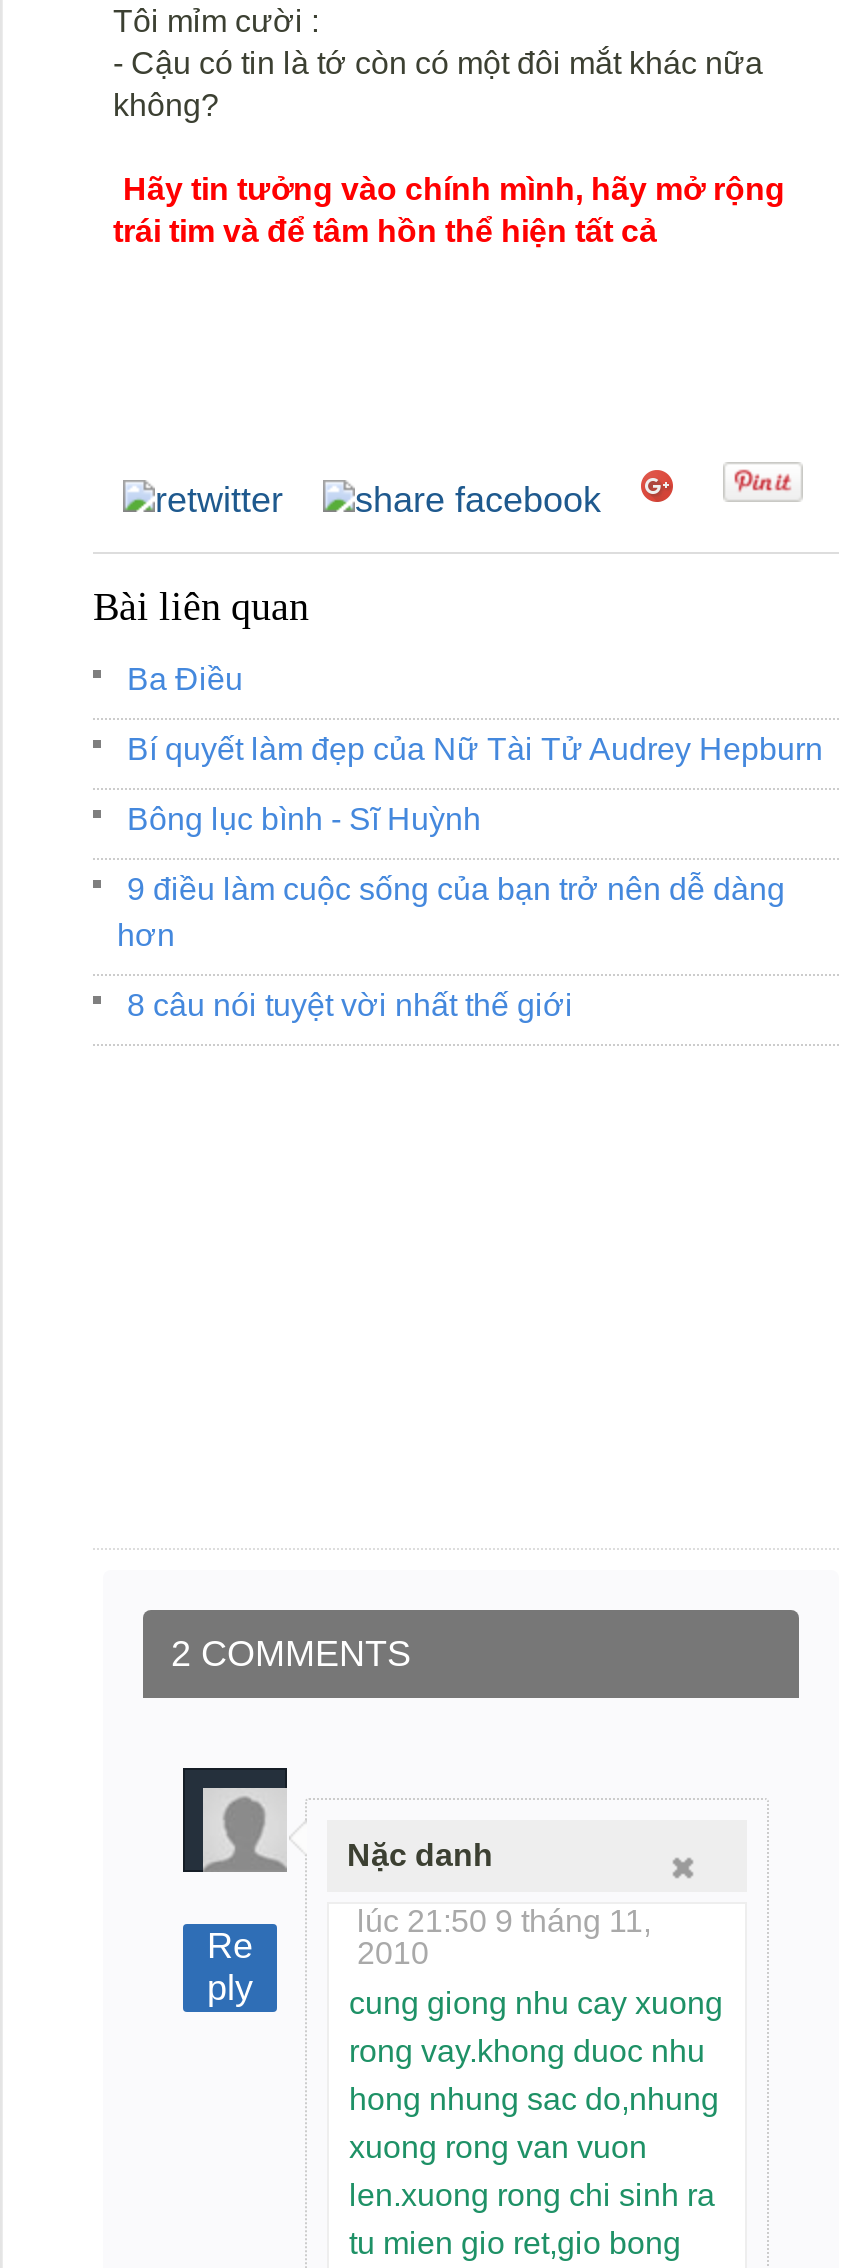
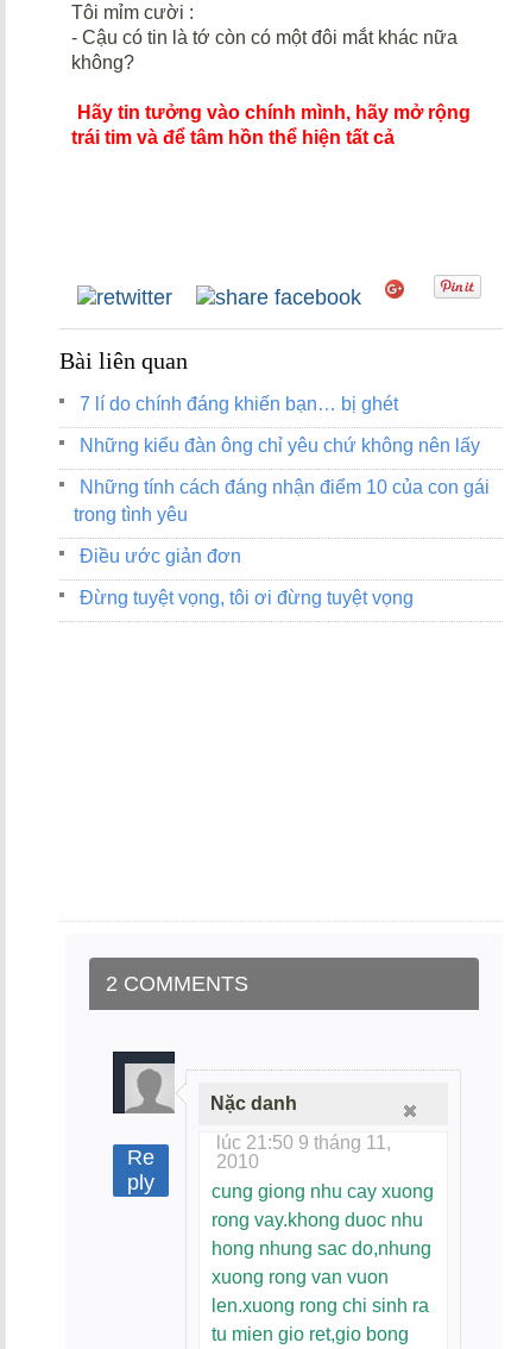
- Ba Điều
+ 7 lí do chính đáng khiến bạn… bị ghét

- Bí quyết làm đẹp của Nữ Tài Tử Audrey Hepburn
+ Những kiểu đàn ông chỉ yêu chứ không nên lấy

- Bông lục bình - Sĩ Huỳnh
+ Những tính cách đáng nhận điểm 10 của con gái
+ trong tình yêu

- 9 điều làm cuộc sống của bạn trở nên dễ dàng
- hơn
+ Điều ước giản đơn

- 8 câu nói tuyệt vời nhất thế giới
+ Đừng tuyệt vọng, tôi ơi đừng tuyệt vọng
